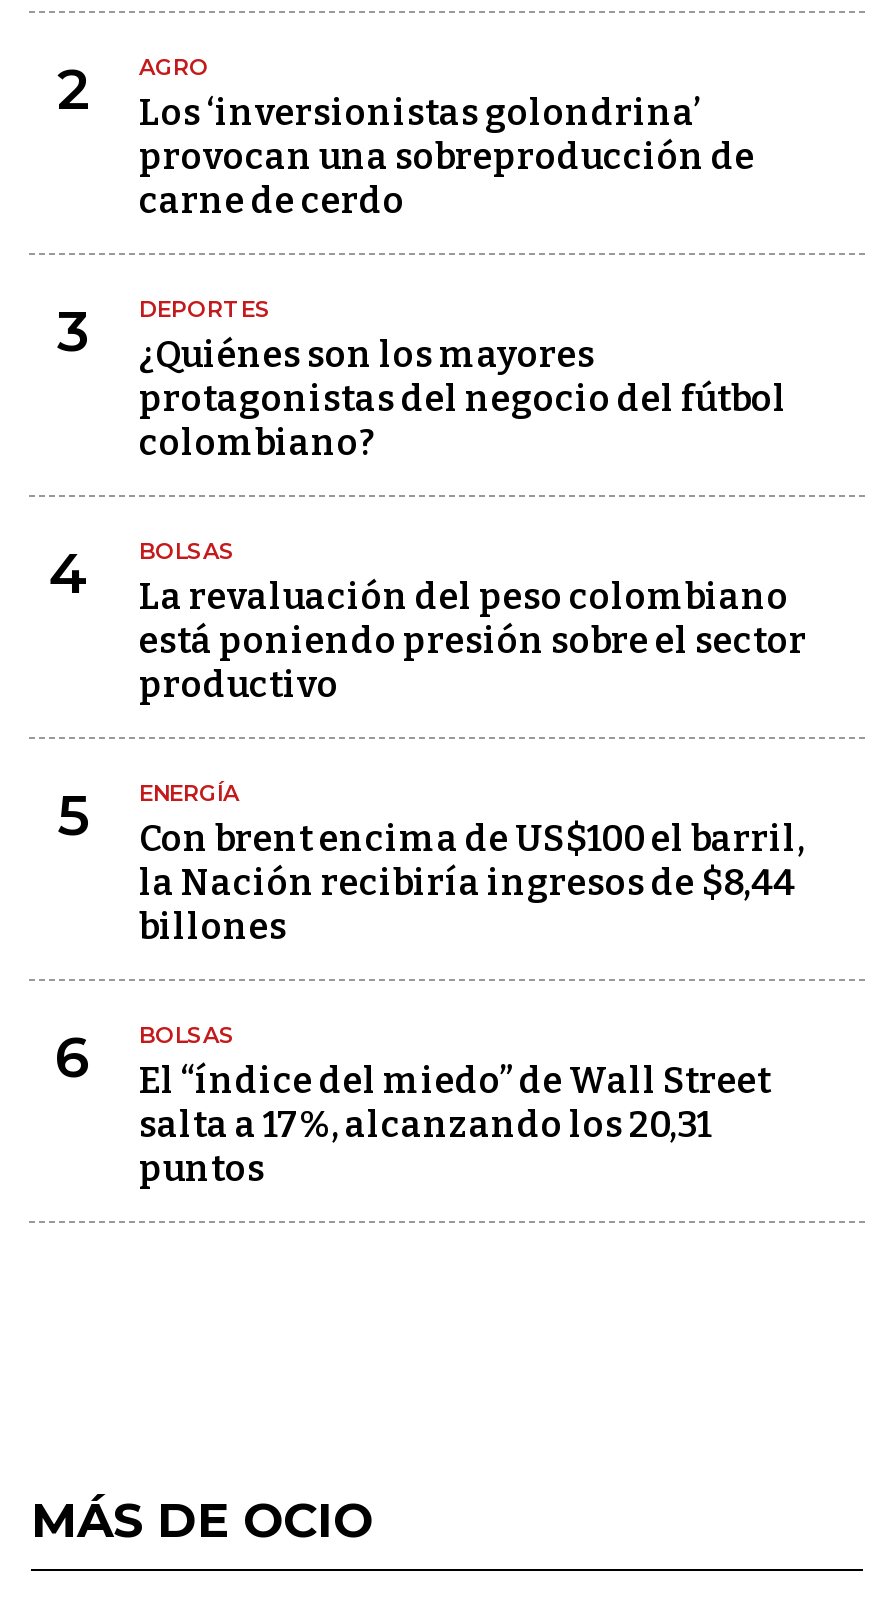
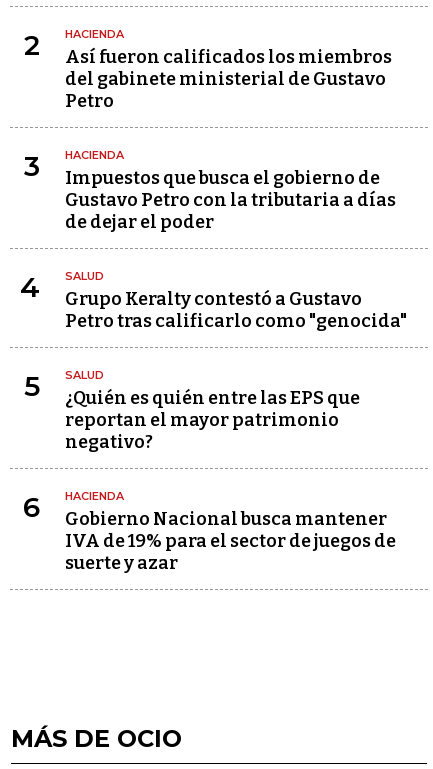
- AGRO
- Los ‘inversionistas golondrina’
- provocan una sobreproducción de
- carne de cerdo
+ HACIENDA
+ Así fueron calificados los miembros
+ del gabinete ministerial de Gustavo
+ Petro

- DEPORTES
- ¿Quiénes son los mayores
- protagonistas del negocio del fútbol
- colombiano?
+ HACIENDA
+ Impuestos que busca el gobierno de
+ Gustavo Petro con la tributaria a días
+ de dejar el poder

- BOLSAS
- La revaluación del peso colombiano
- está poniendo presión sobre el sector
- productivo
+ SALUD
+ Grupo Keralty contestó a Gustavo
+ Petro tras calificarlo como "genocida"

- ENERGÍA
- Con brent encima de US$100 el barril,
- la Nación recibiría ingresos de $8,44
- billones
+ SALUD
+ ¿Quién es quién entre las EPS que
+ reportan el mayor patrimonio
+ negativo?

- BOLSAS
- El “índice del miedo” de Wall Street
- salta a 17%, alcanzando los 20,31
- puntos
+ HACIENDA
+ Gobierno Nacional busca mantener
+ IVA de 19% para el sector de juegos de
+ suerte y azar
